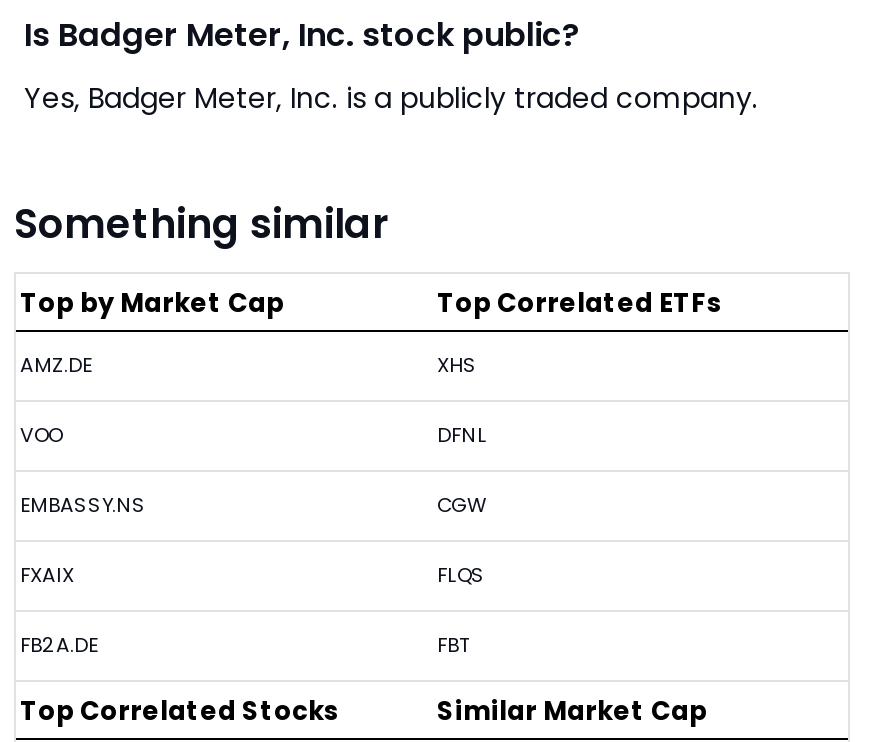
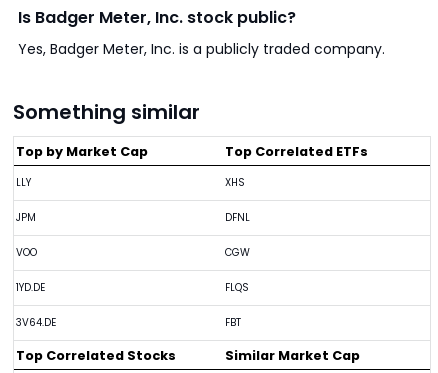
- AMZ.DE
+ LLY
+ JPM

moved down: VOO

- EMBASSY.NS
- FXAIX
- FB2A.DE
+ 1YD.DE
+ 3V64.DE
